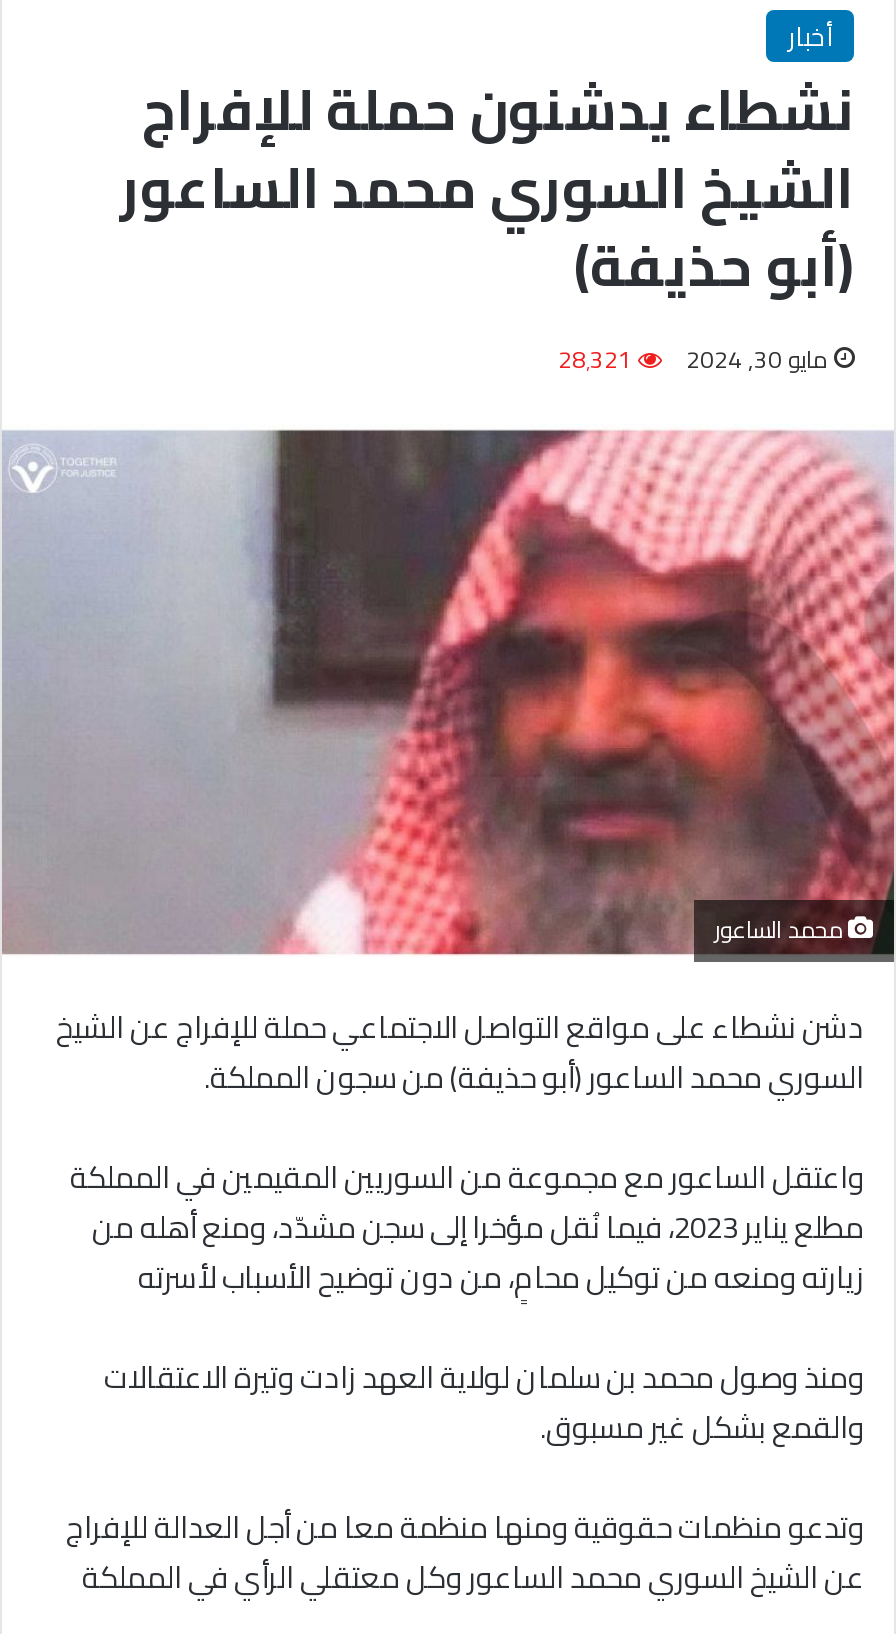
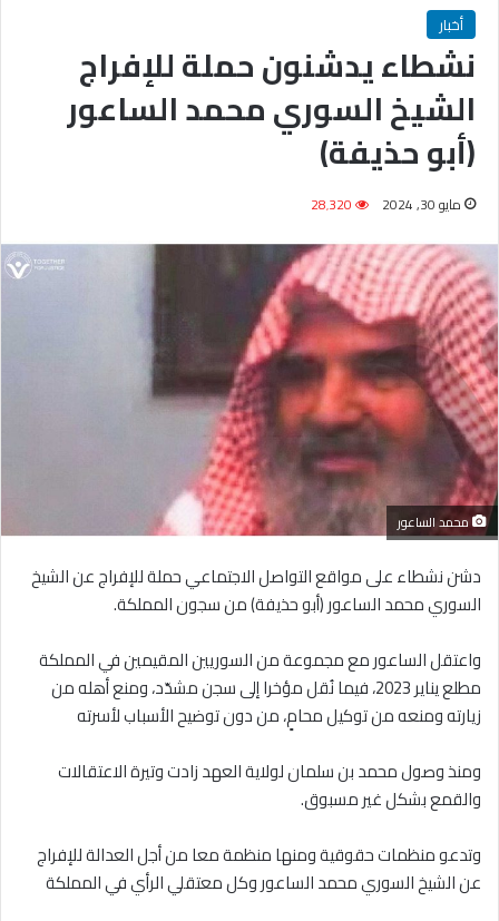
- 28٬321
+ 28٬320
